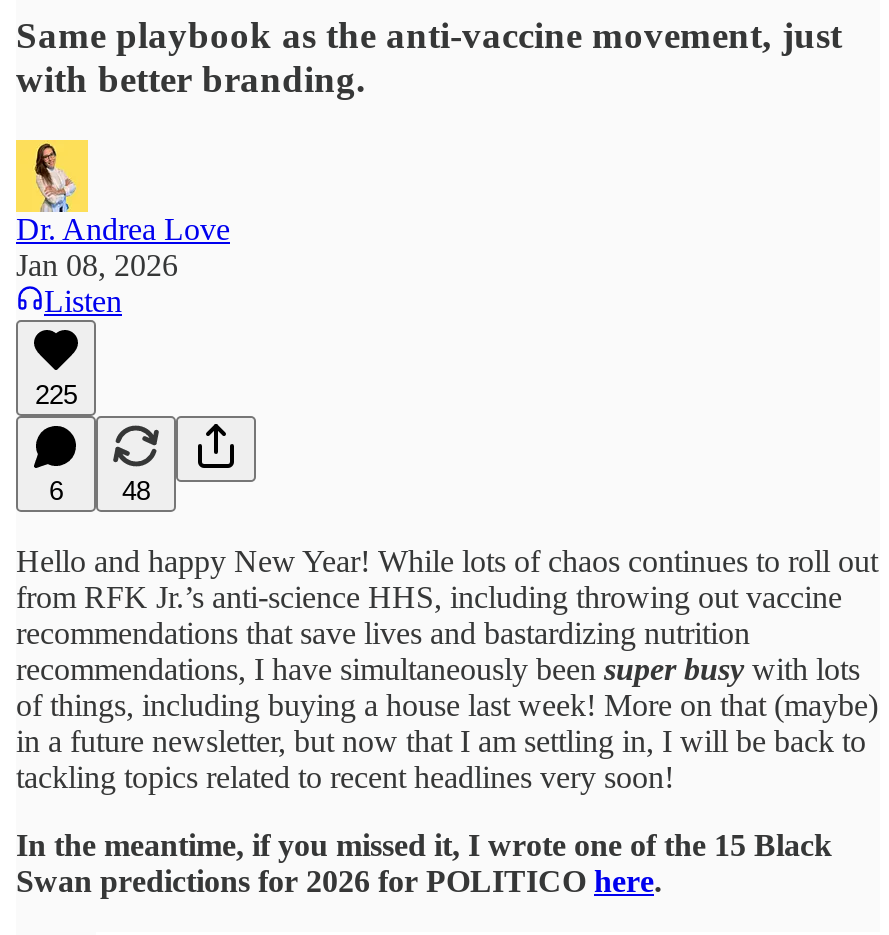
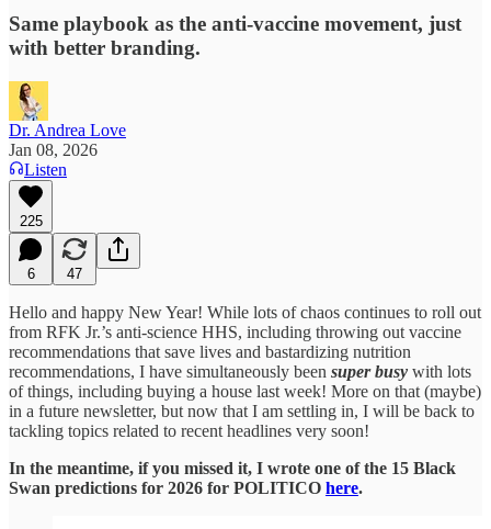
- 6 48
+ 6 47
